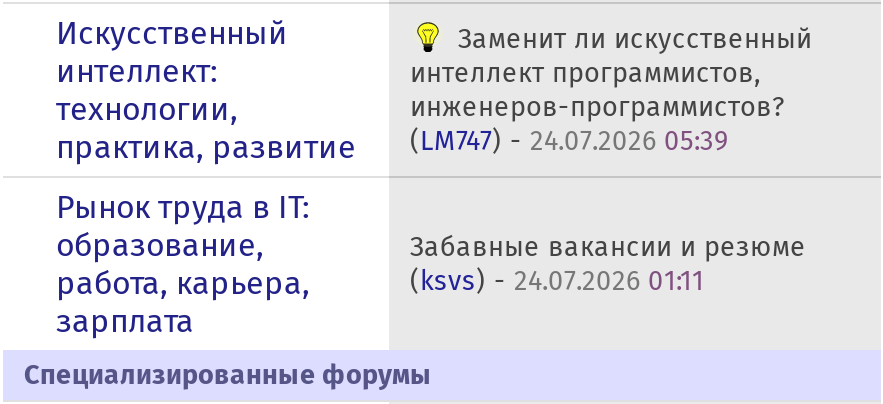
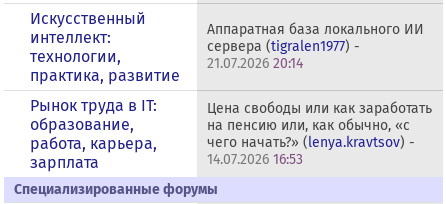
- Заменит ли искусственный
- интеллект программистов,
- инженеров-программистов?
- (LM747) - 24.07.2026 05:39
+ Аппаратная база локального ИИ
+ сервера (tigralen1977) -
+ 21.07.2026 20:14

- Забавные вакансии и резюме
- (ksvs) - 24.07.2026 01:11
+ Цена свободы или как заработать
+ на пенсию или, как обычно, «с
+ чего начать?» (lenya.kravtsov) -
+ 14.07.2026 16:53
